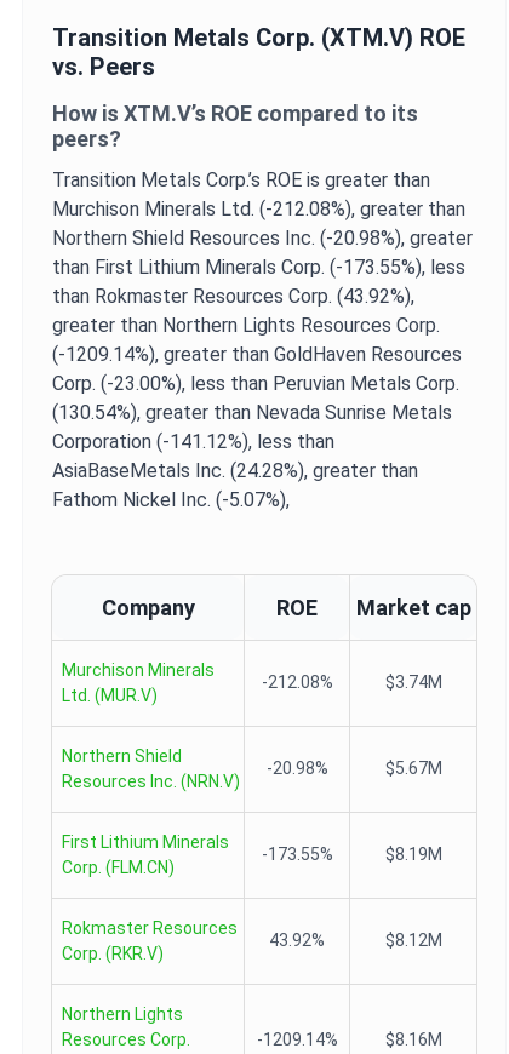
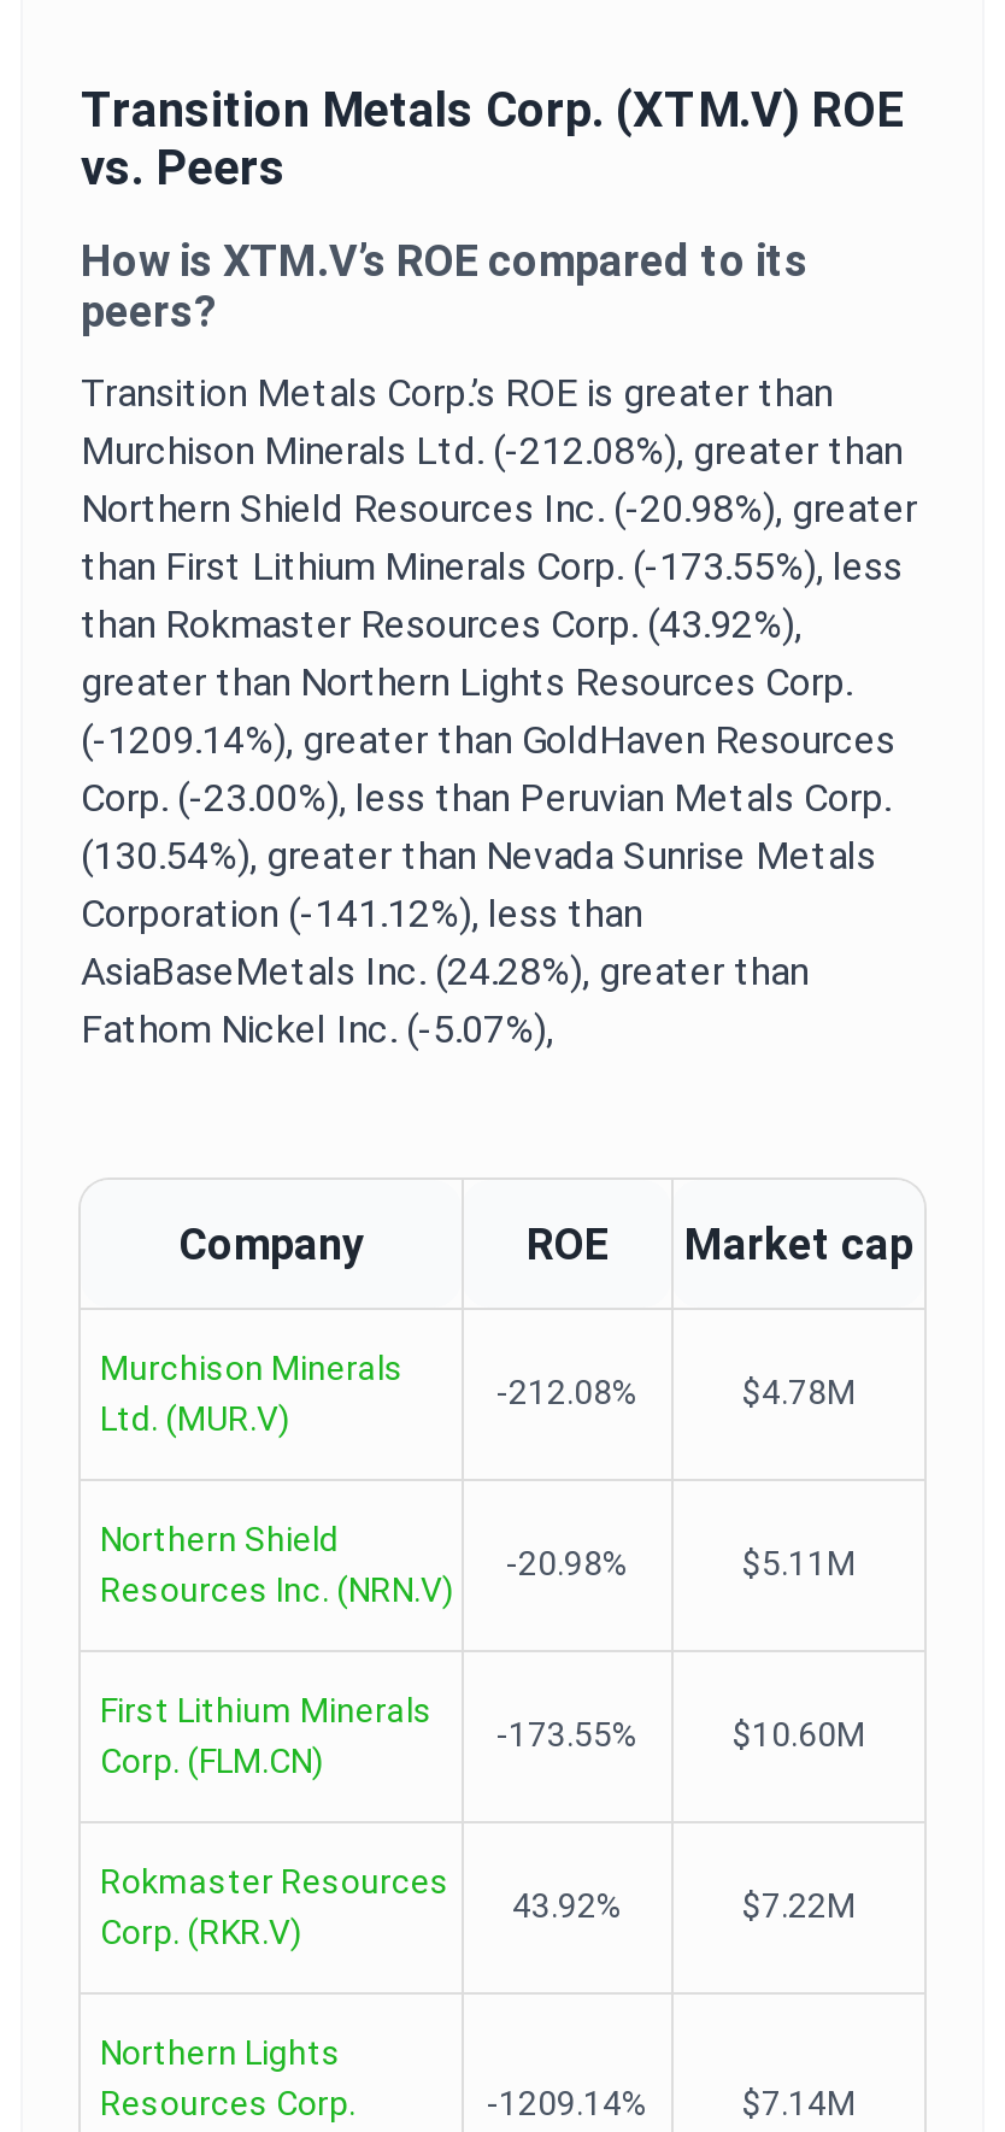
- $3.74M
+ $4.78M

- $5.67M
+ $5.11M

- $8.19M
+ $10.60M

- $8.12M
+ $7.22M

- $8.16M
+ $7.14M
